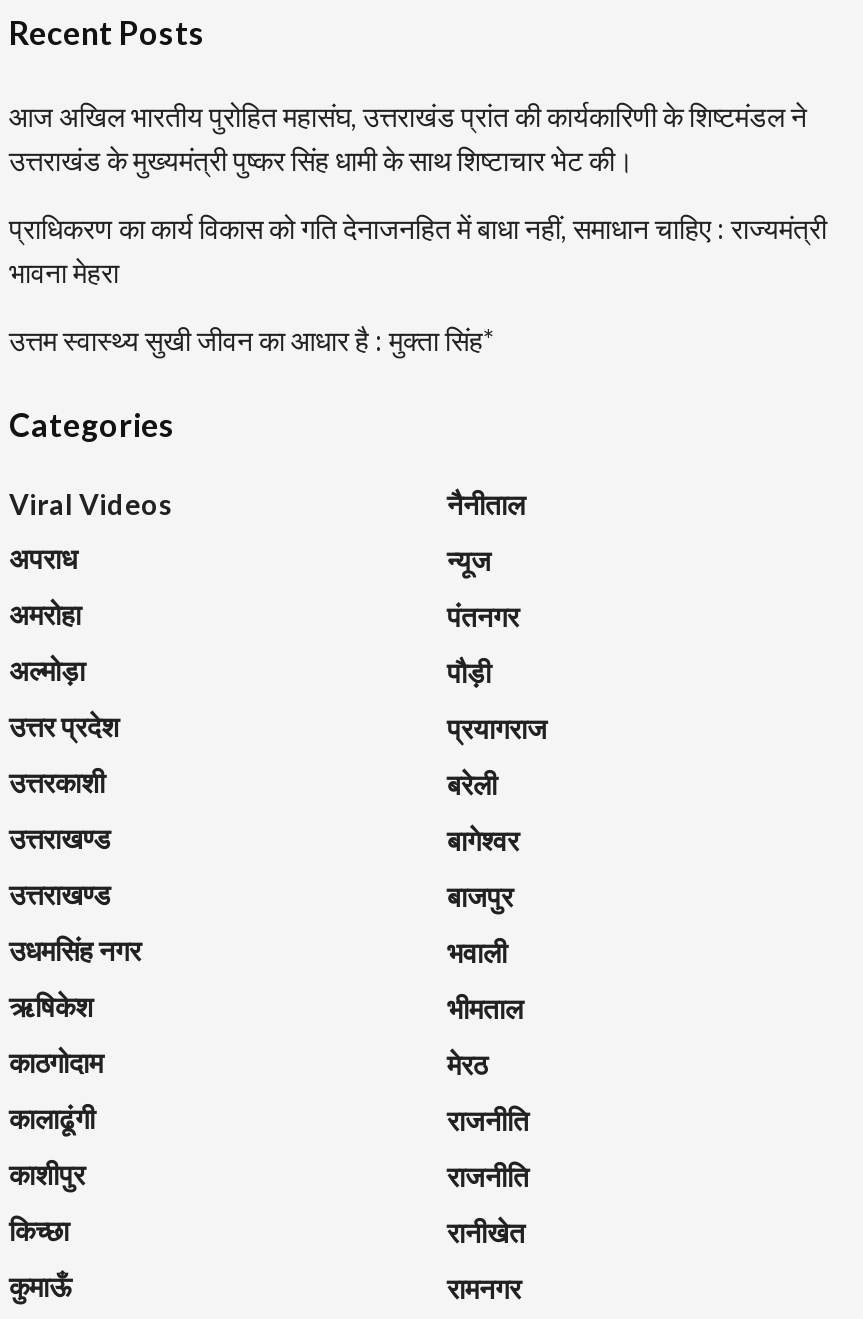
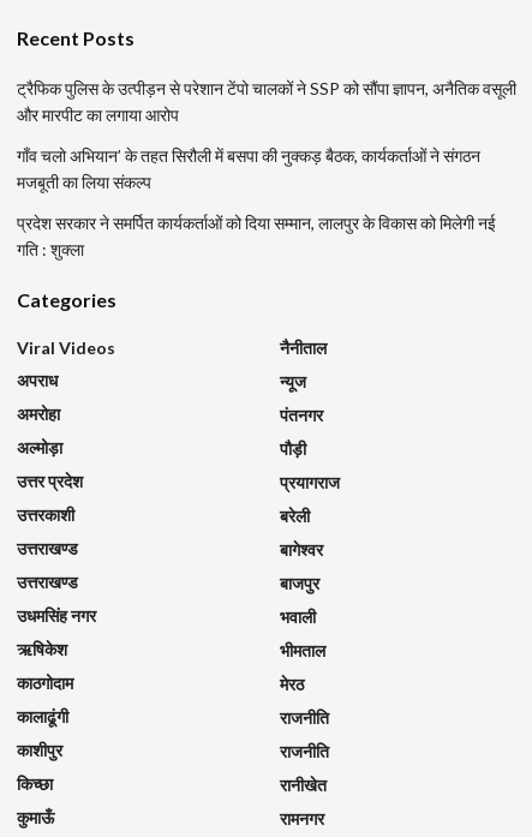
- आज अखिल भारतीय पुरोहित महासंघ, उत्तराखंड प्रांत की कार्यकारिणी के शिष्टमंडल ने
- उत्तराखंड के मुख्यमंत्री पुष्कर सिंह धामी के साथ शिष्टाचार भेट की।
+ ट्रैफिक पुलिस के उत्पीड़न से परेशान टेंपो चालकों ने SSP को सौंपा ज्ञापन, अनैतिक वसूली
+ और मारपीट का लगाया आरोप

- प्राधिकरण का कार्य विकास को गति देनाजनहित में बाधा नहीं, समाधान चाहिए : राज्यमंत्री
- भावना मेहरा
+ गाँव चलो अभियान’ के तहत सिरौली में बसपा की नुक्कड़ बैठक, कार्यकर्ताओं ने संगठन
+ मजबूती का लिया संकल्प

- उत्तम स्वास्थ्य सुखी जीवन का आधार है : मुक्ता सिंह*
+ प्रदेश सरकार ने समर्पित कार्यकर्ताओं को दिया सम्मान, लालपुर के विकास को मिलेगी नई
+ गति : शुक्ला
